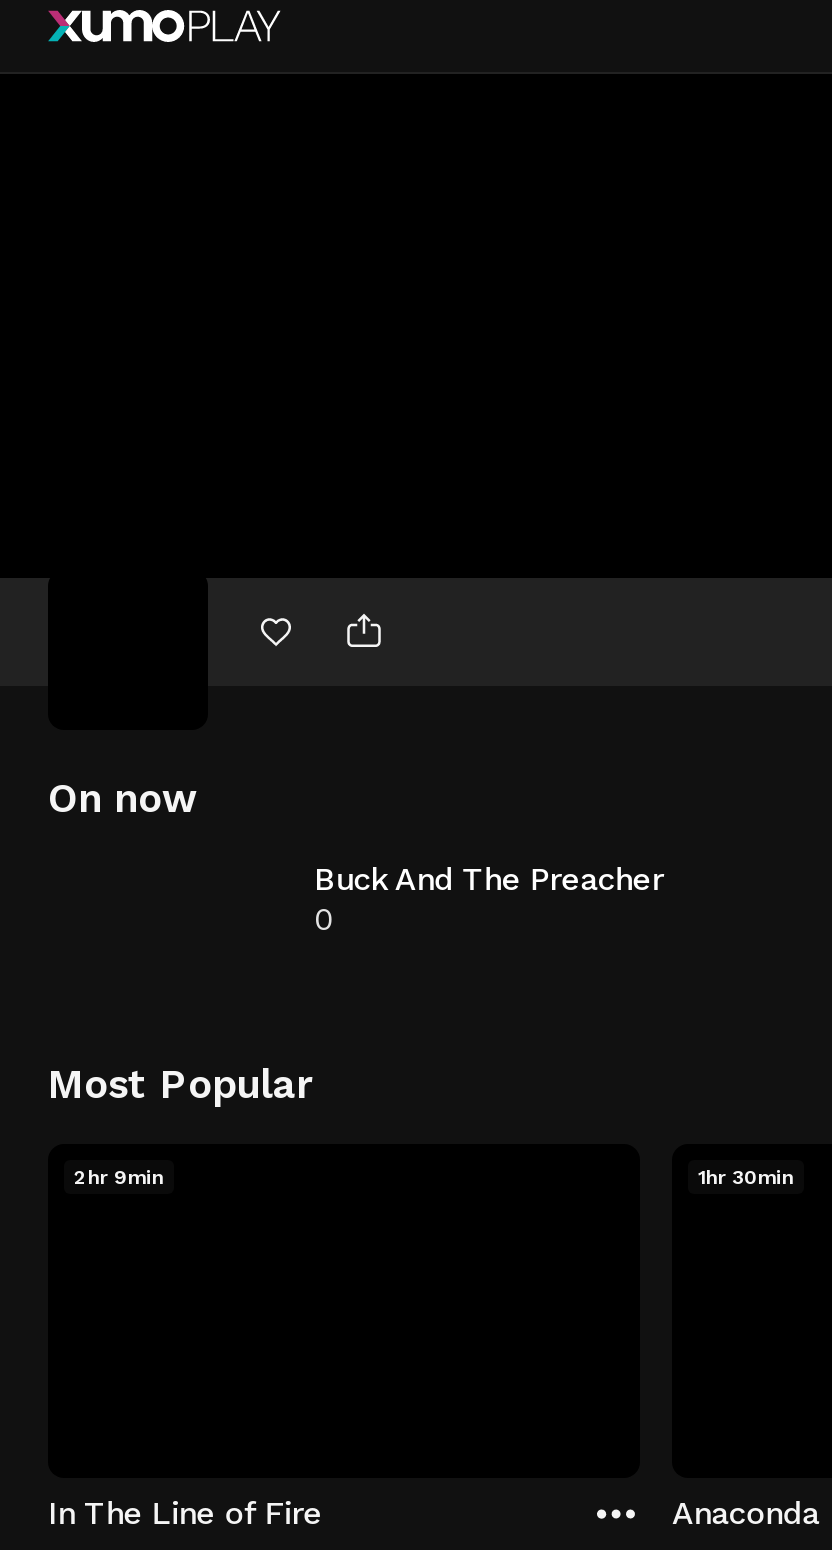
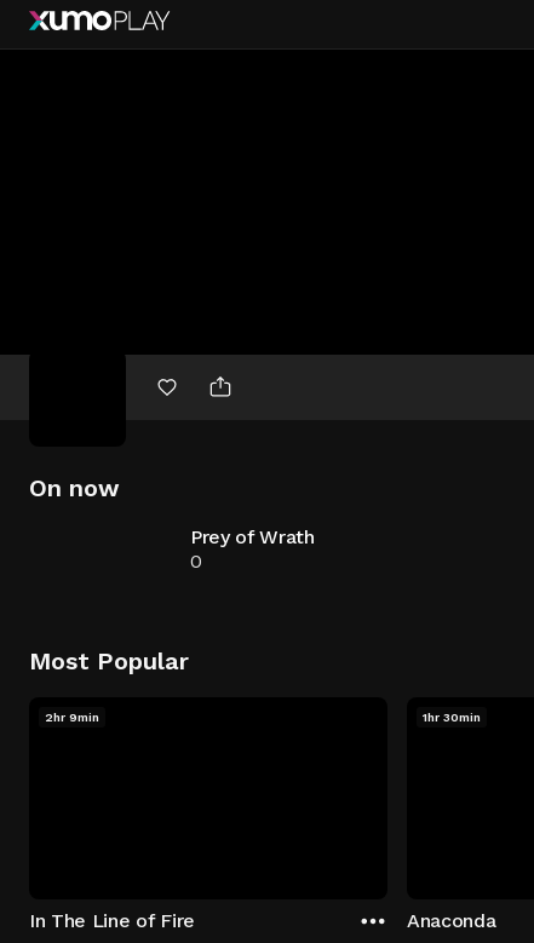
- Buck And The Preacher
+ Prey of Wrath
